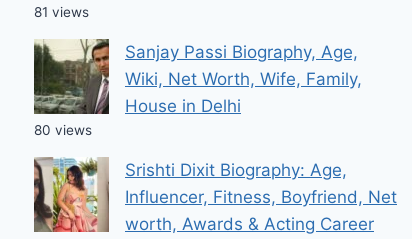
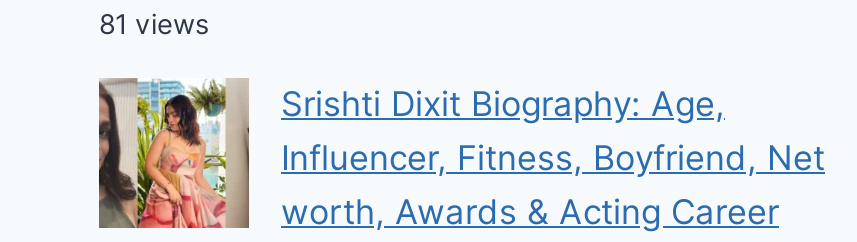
- [image]
- Sanjay Passi Biography, Age,
- Wiki, Net Worth, Wife, Family,
- House in Delhi
- 80 views
